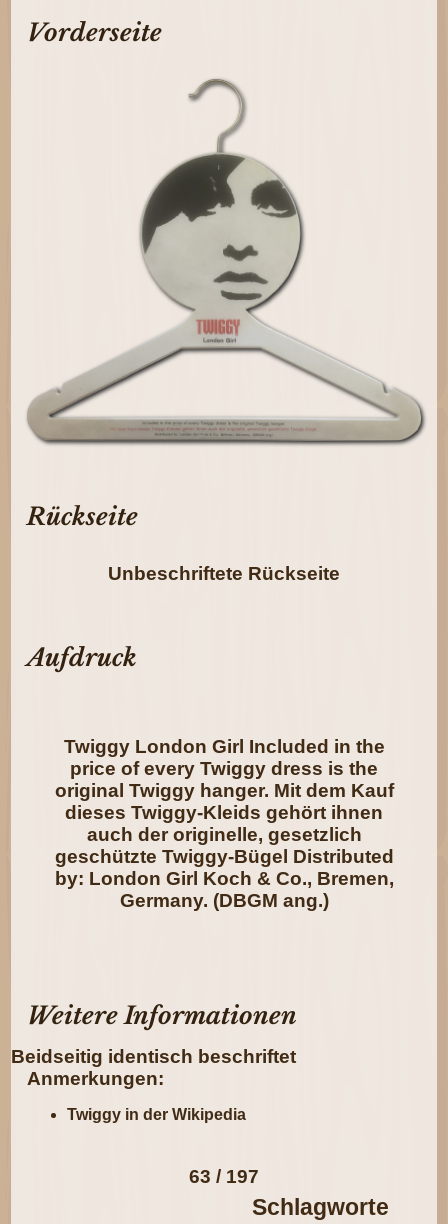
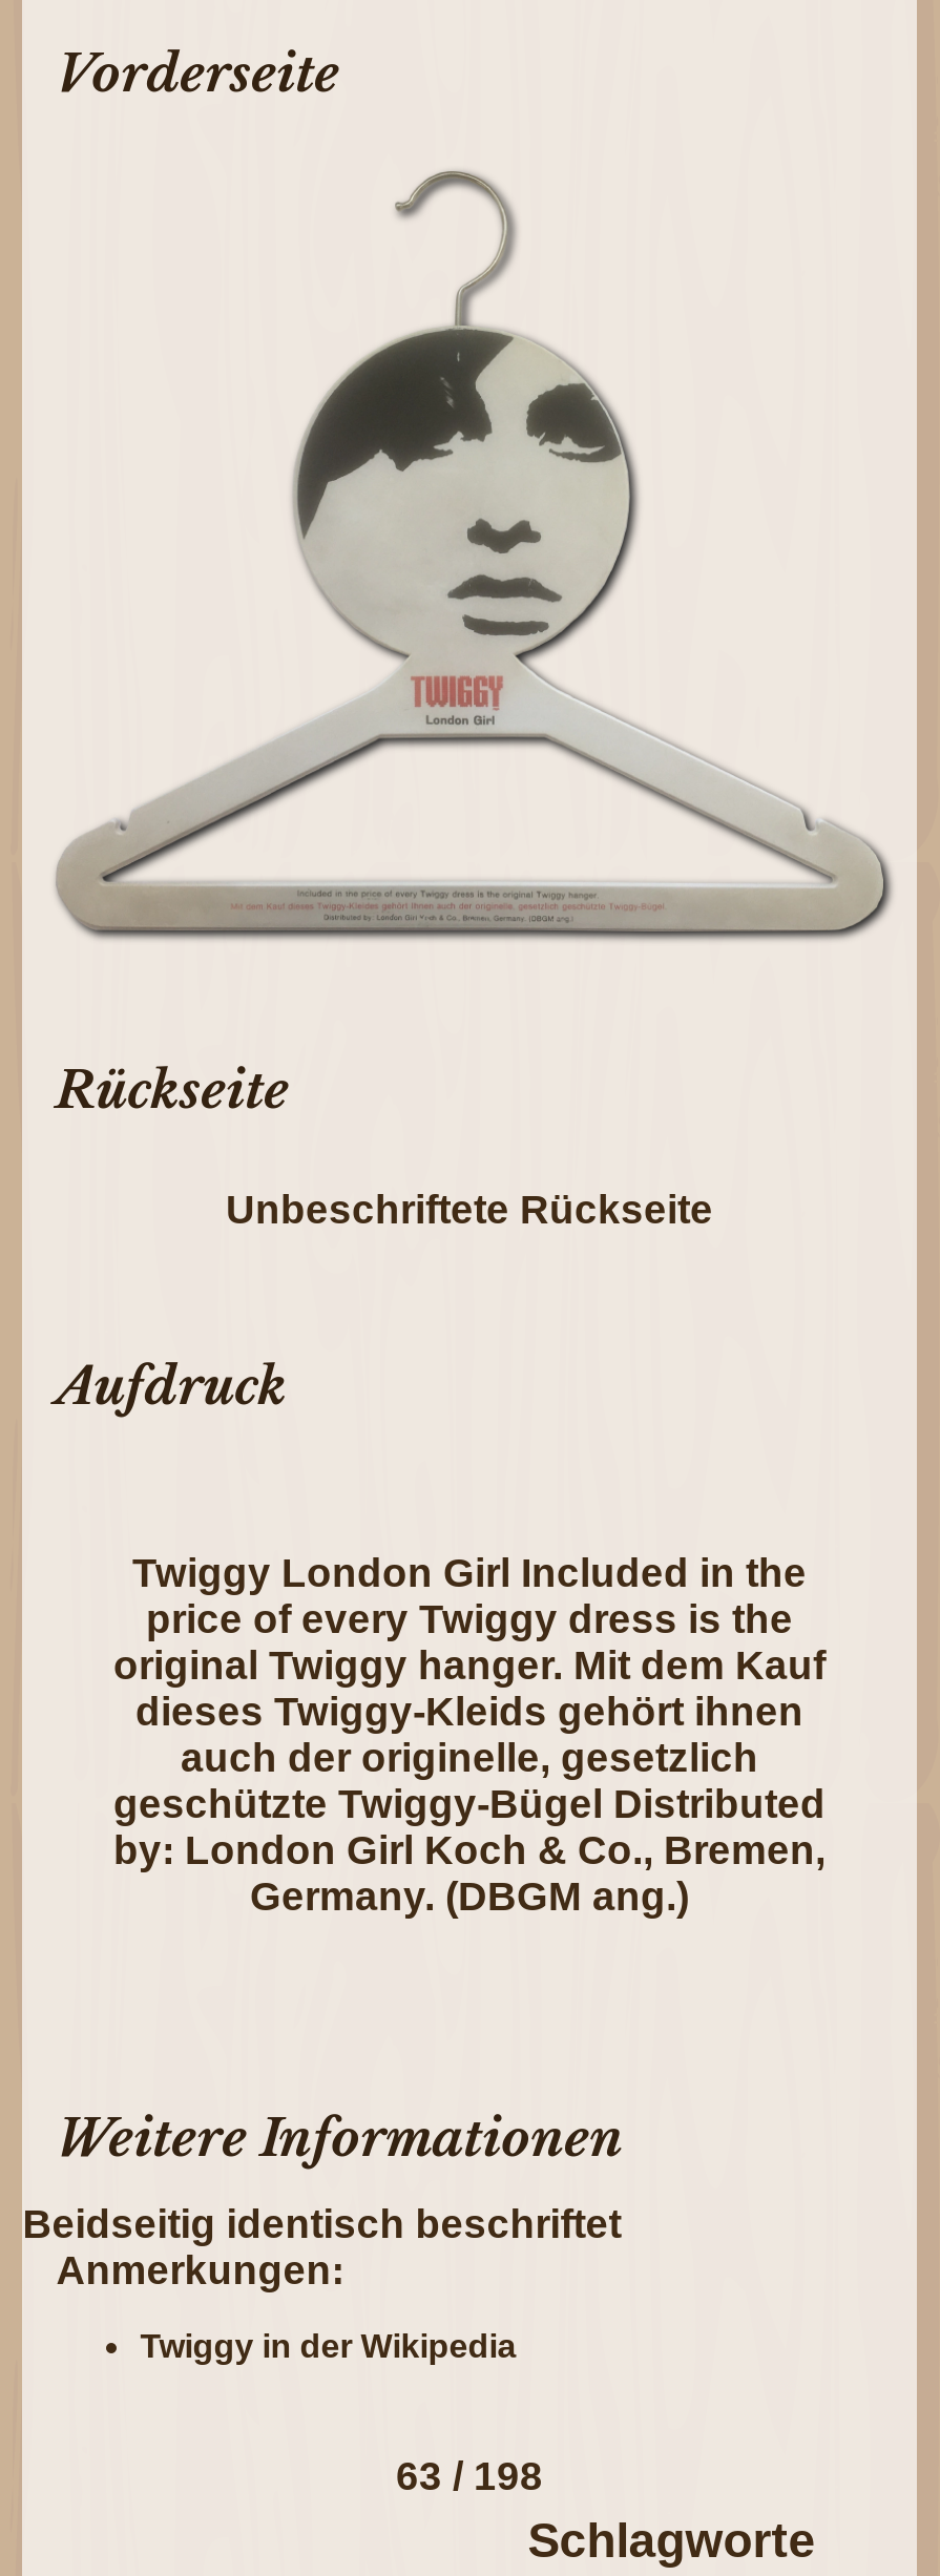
- 63 / 197
+ 63 / 198
